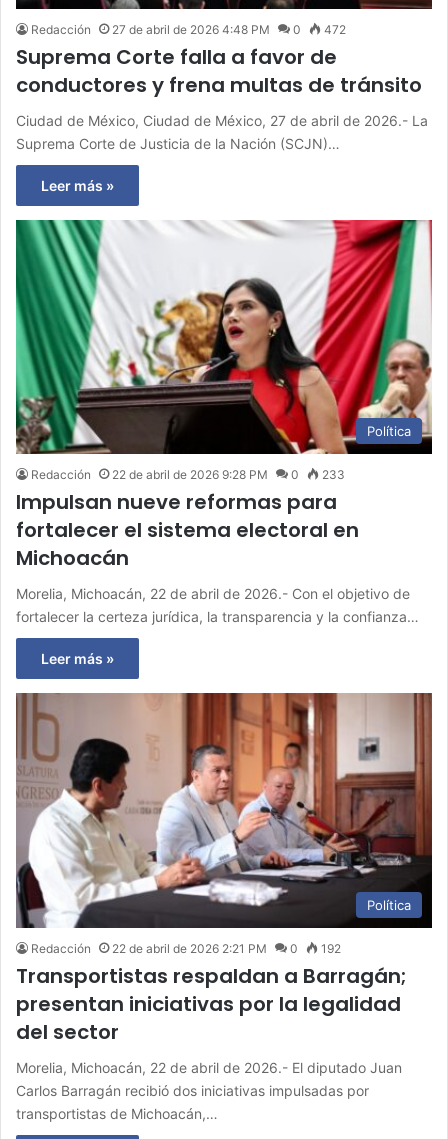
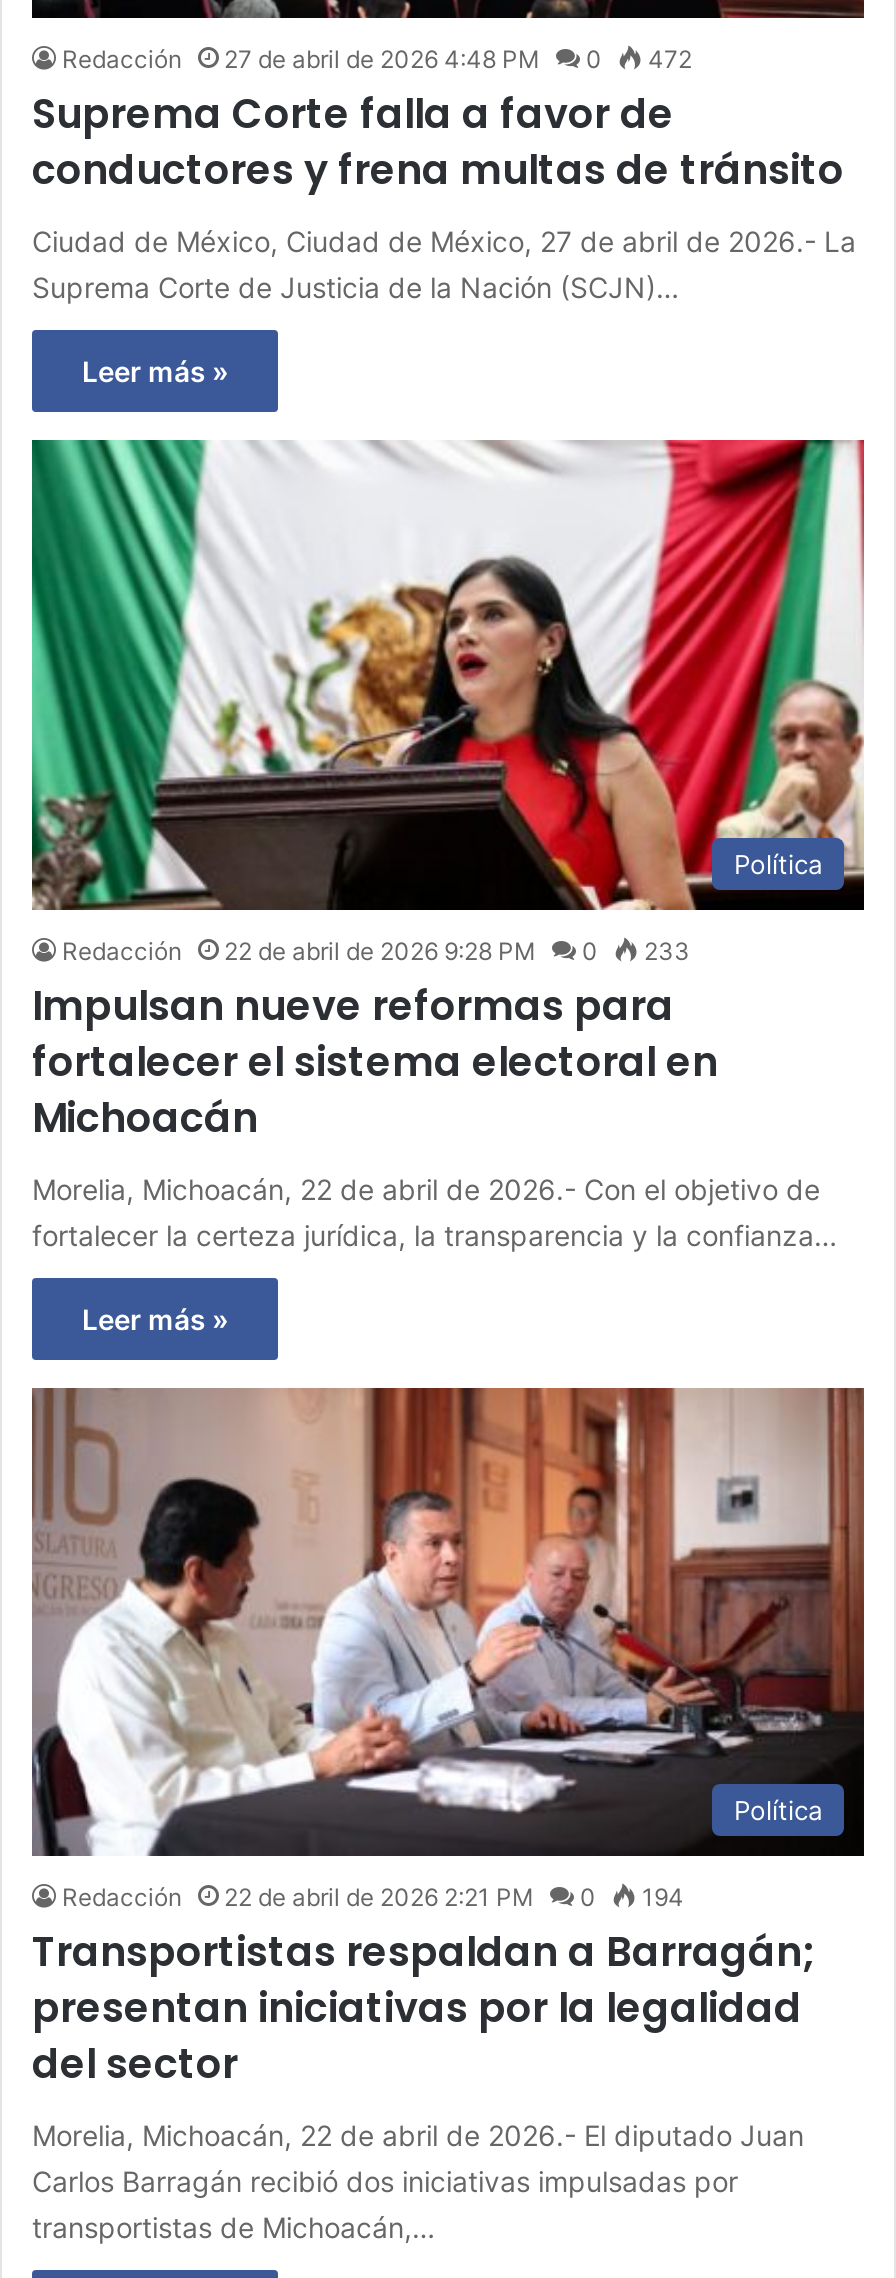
- Redacción 22 de abril de 2026 2:21 PM 0 192
+ Redacción 22 de abril de 2026 2:21 PM 0 194
